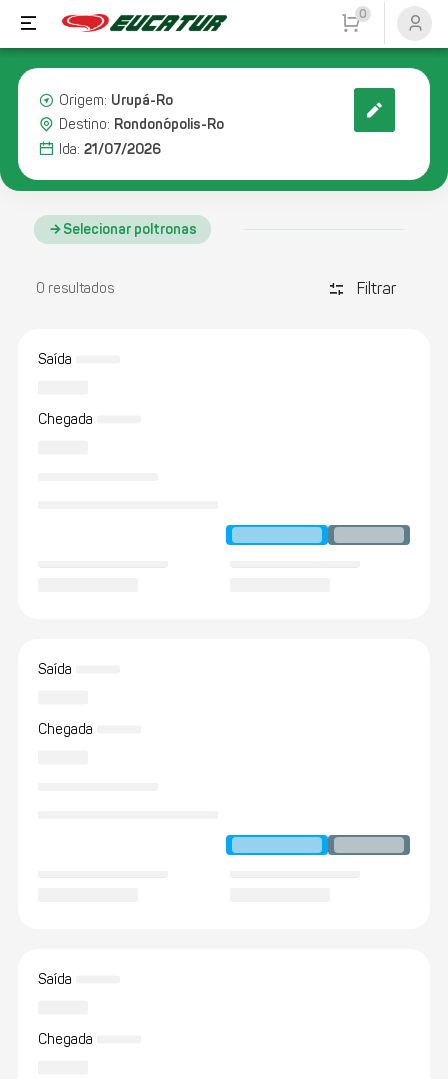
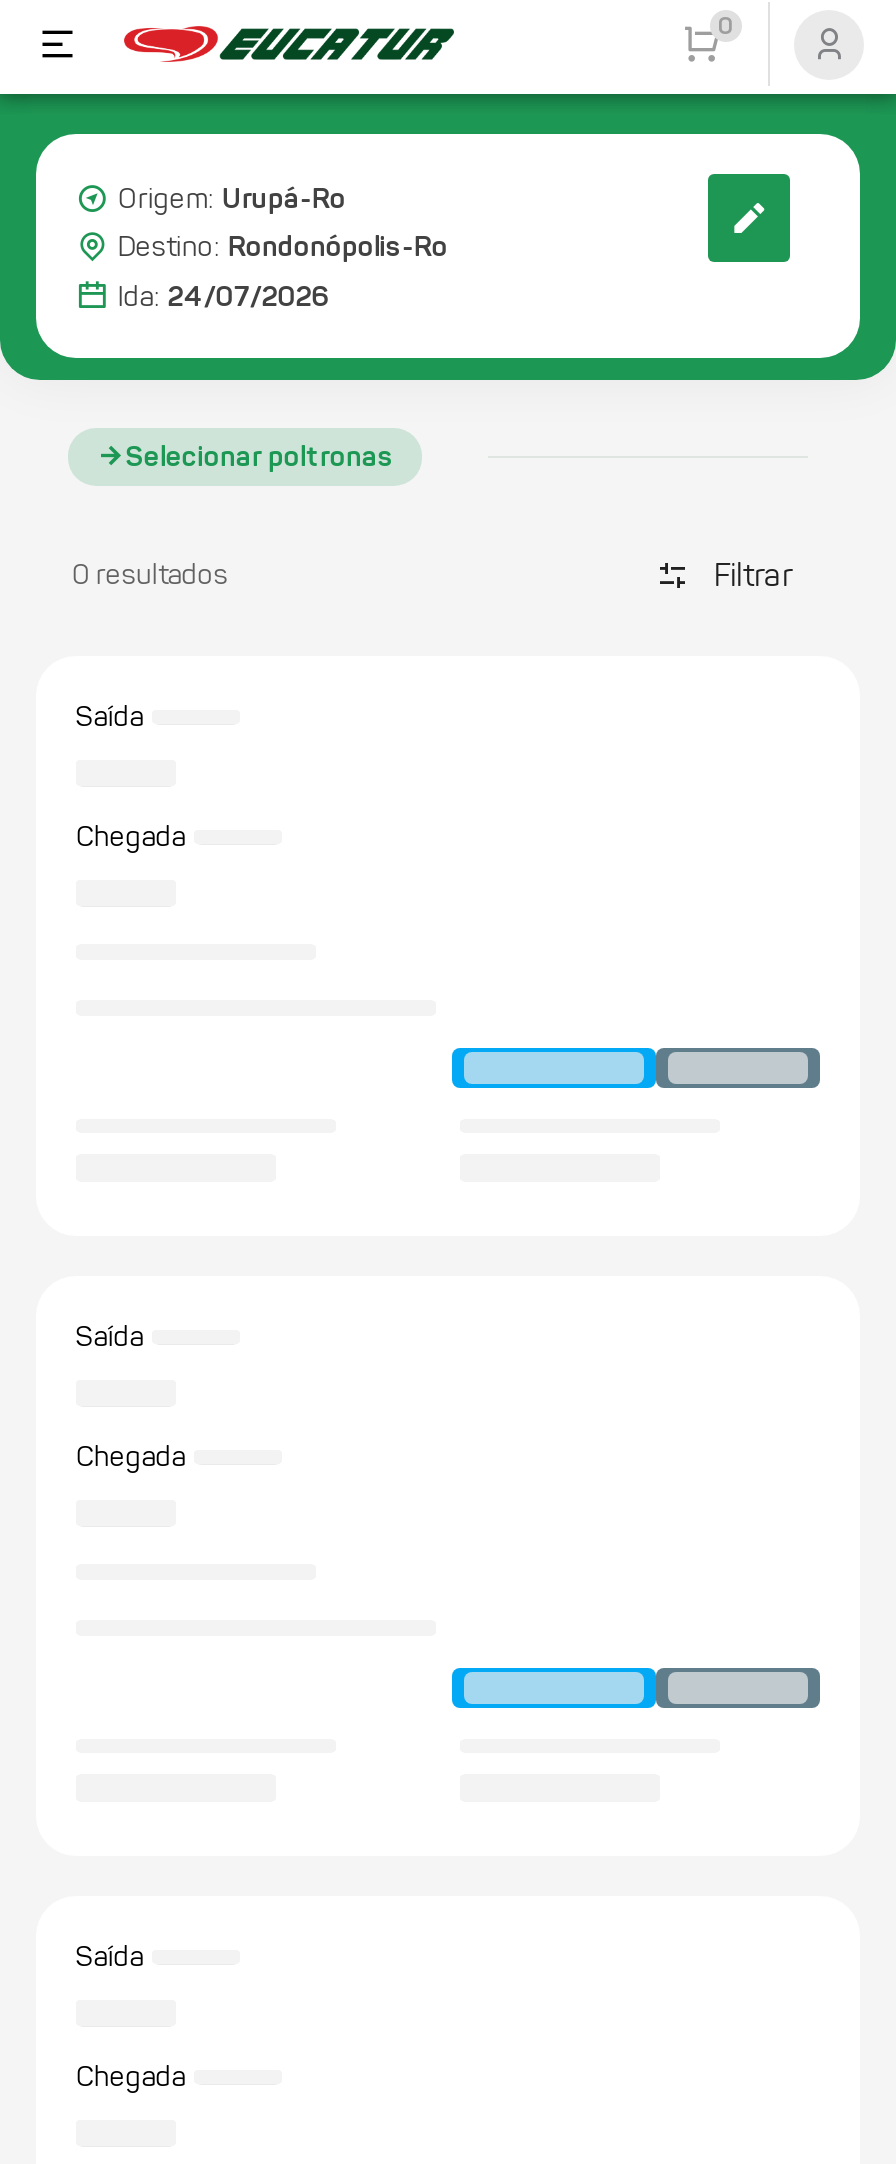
- Ida: 21/07/2026
+ Ida: 24/07/2026
